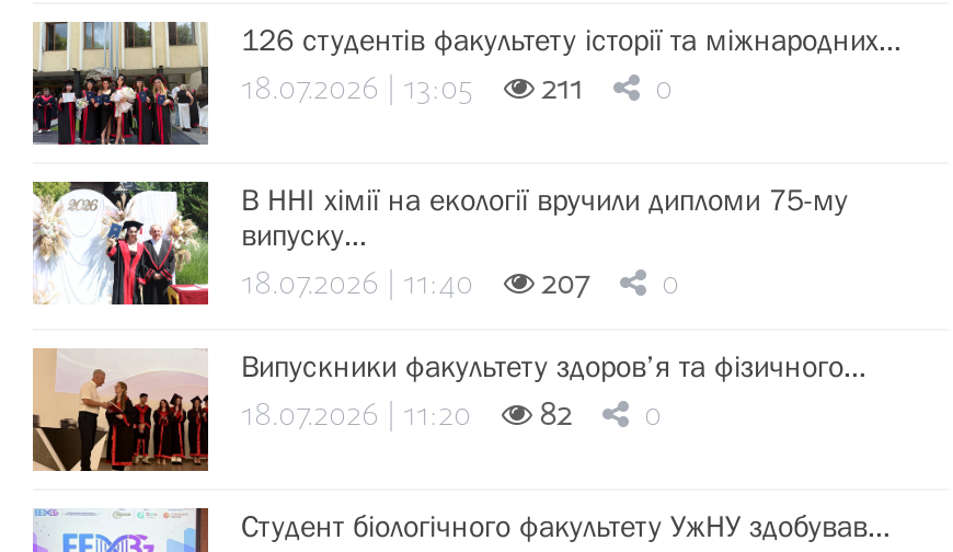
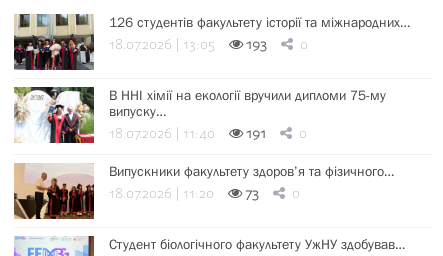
- 211
+ 193

- 207
+ 191

- 82
+ 73
